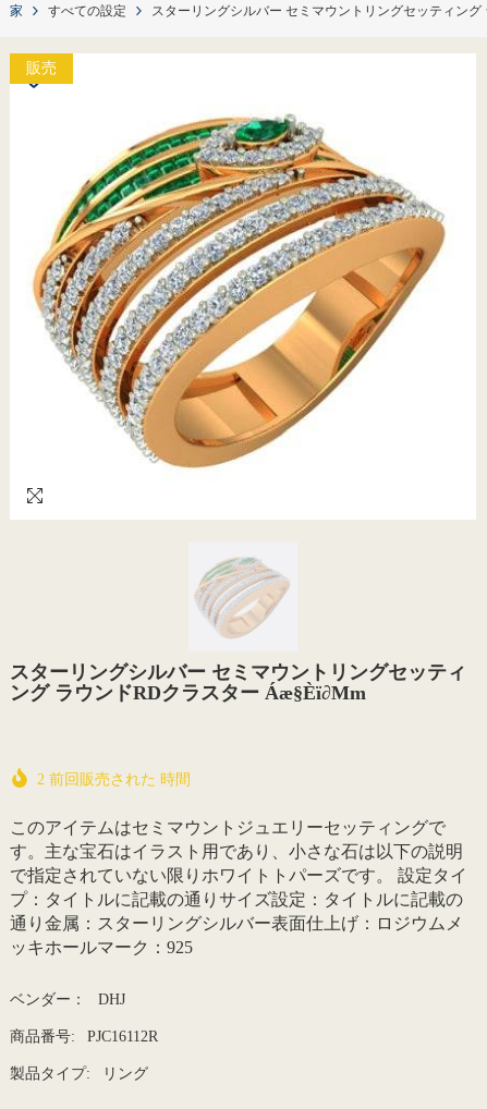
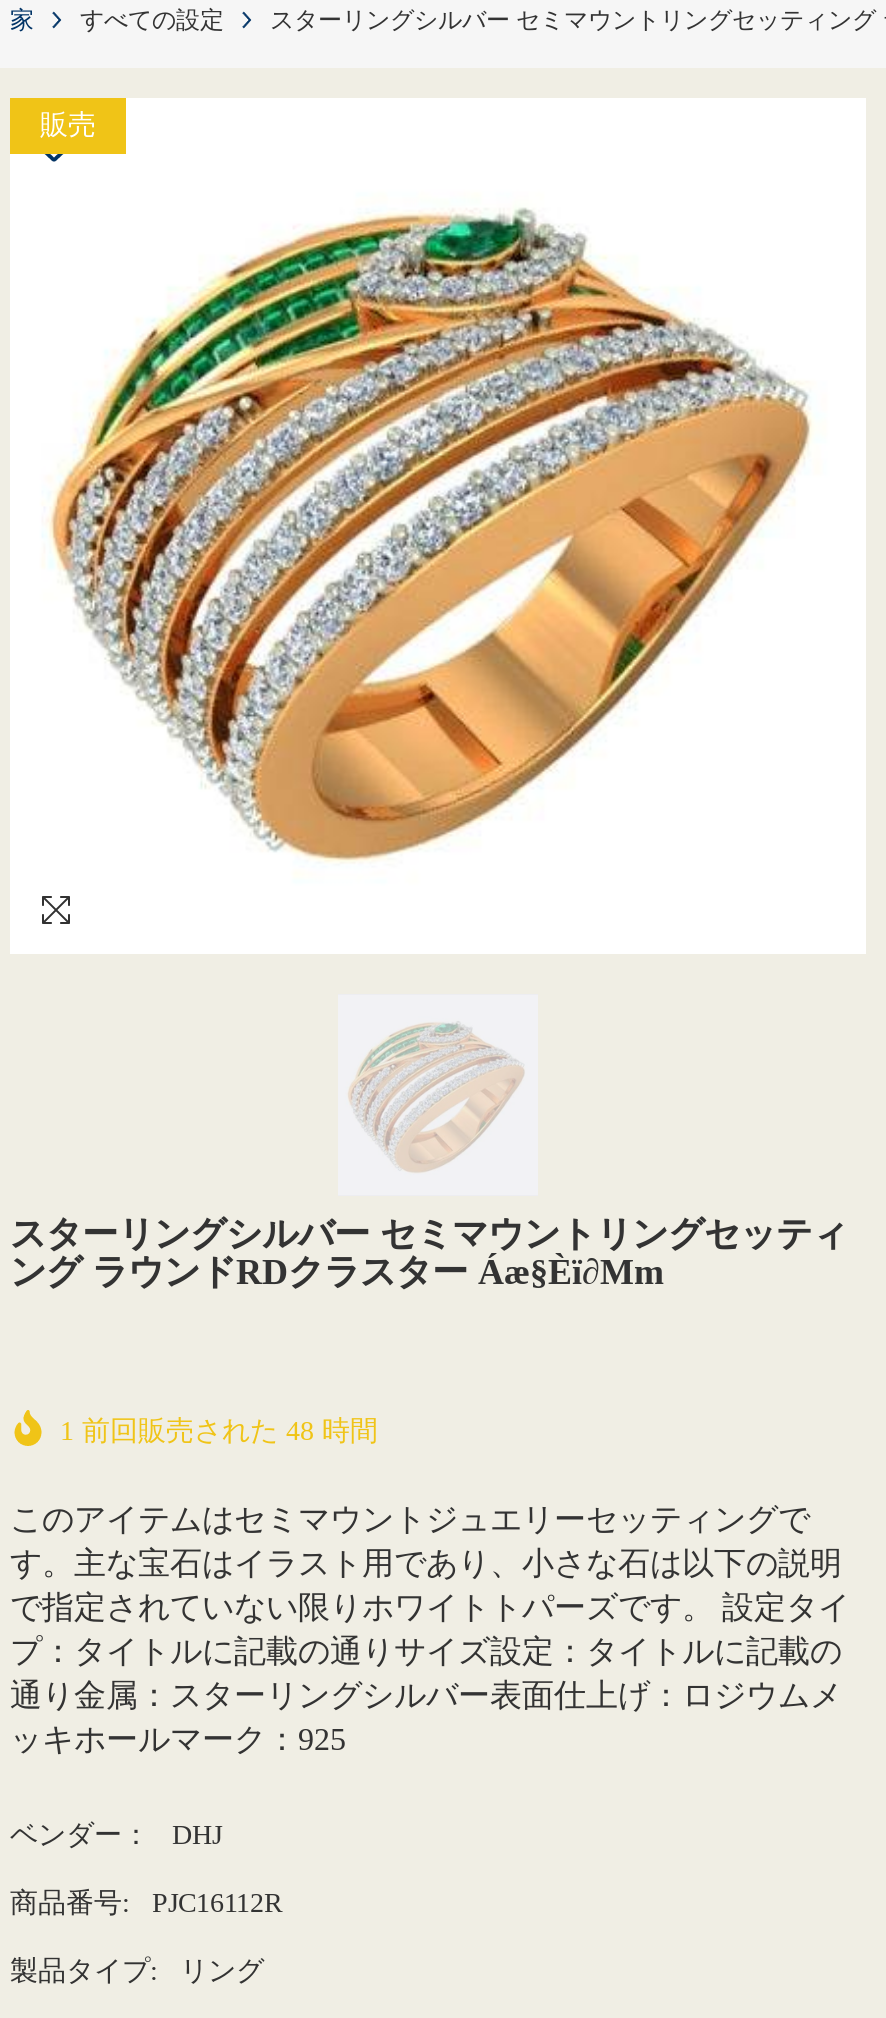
- 2前回販売された時間
+ 1前回販売された48時間
